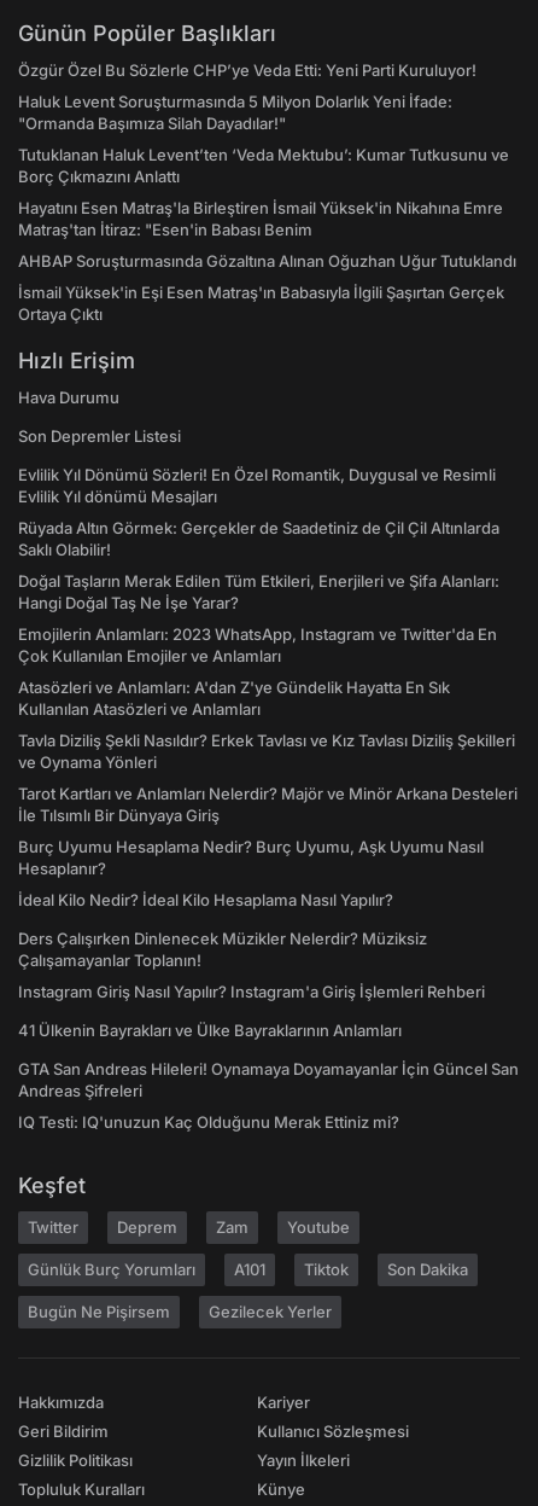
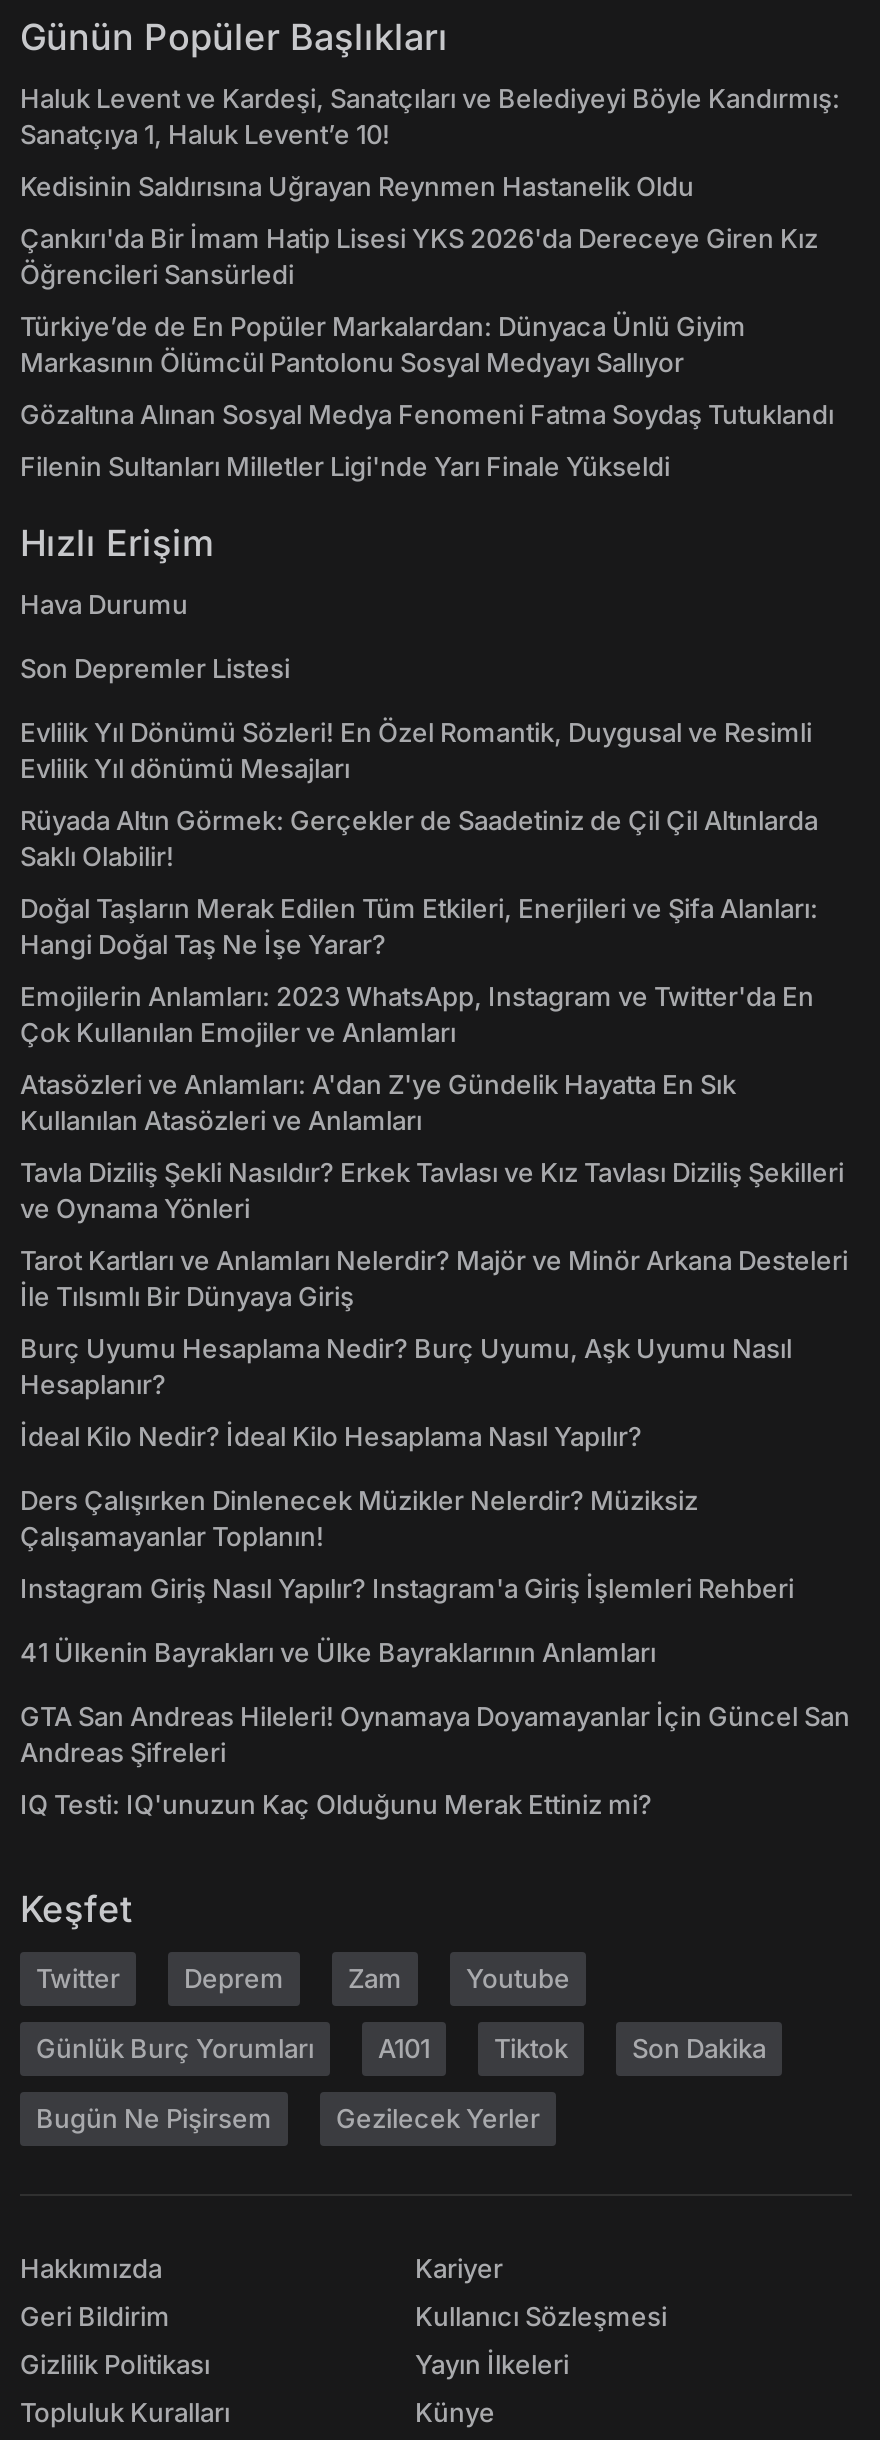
- Özgür Özel Bu Sözlerle CHP’ye Veda Etti: Yeni Parti Kuruluyor!
+ Haluk Levent ve Kardeşi, Sanatçıları ve Belediyeyi Böyle Kandırmış:
+ Sanatçıya 1, Haluk Levent’e 10!

- Haluk Levent Soruşturmasında 5 Milyon Dolarlık Yeni İfade:
- "Ormanda Başımıza Silah Dayadılar!"
+ Kedisinin Saldırısına Uğrayan Reynmen Hastanelik Oldu

- Tutuklanan Haluk Levent’ten ‘Veda Mektubu’: Kumar Tutkusunu ve
- Borç Çıkmazını Anlattı
+ Çankırı'da Bir İmam Hatip Lisesi YKS 2026'da Dereceye Giren Kız
+ Öğrencileri Sansürledi

- Hayatını Esen Matraş'la Birleştiren İsmail Yüksek'in Nikahına Emre
- Matraş'tan İtiraz: "Esen'in Babası Benim
+ Türkiye’de de En Popüler Markalardan: Dünyaca Ünlü Giyim
+ Markasının Ölümcül Pantolonu Sosyal Medyayı Sallıyor

- AHBAP Soruşturmasında Gözaltına Alınan Oğuzhan Uğur Tutuklandı
+ Gözaltına Alınan Sosyal Medya Fenomeni Fatma Soydaş Tutuklandı

- İsmail Yüksek'in Eşi Esen Matraş'ın Babasıyla İlgili Şaşırtan Gerçek
- Ortaya Çıktı
+ Filenin Sultanları Milletler Ligi'nde Yarı Finale Yükseldi
